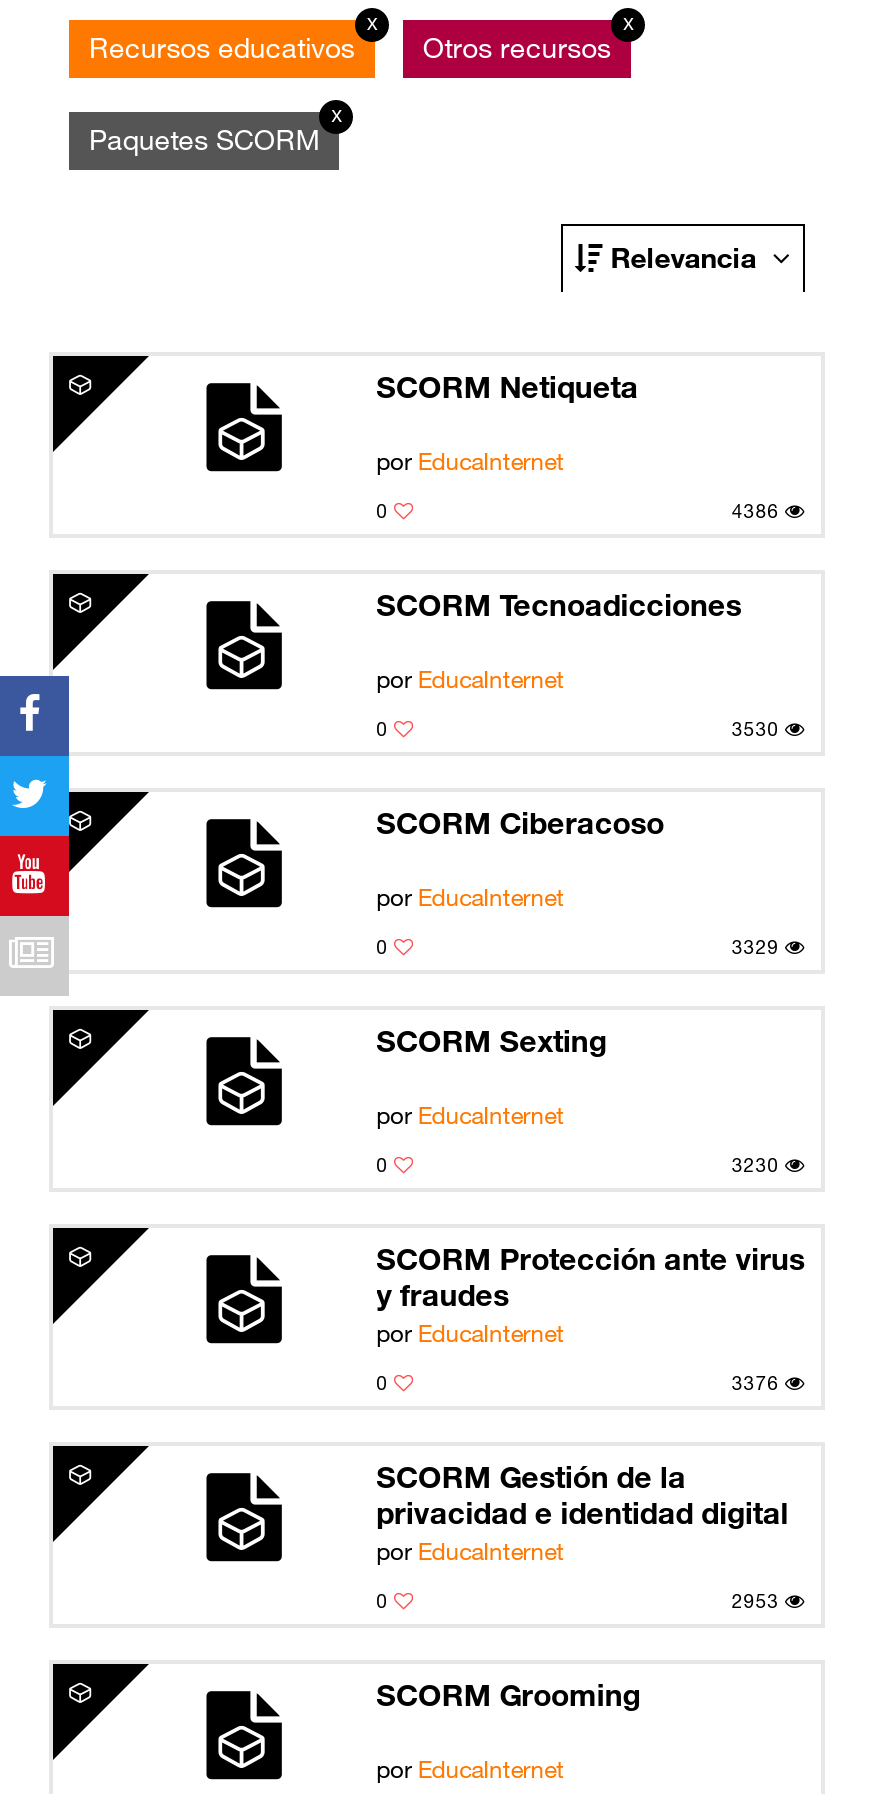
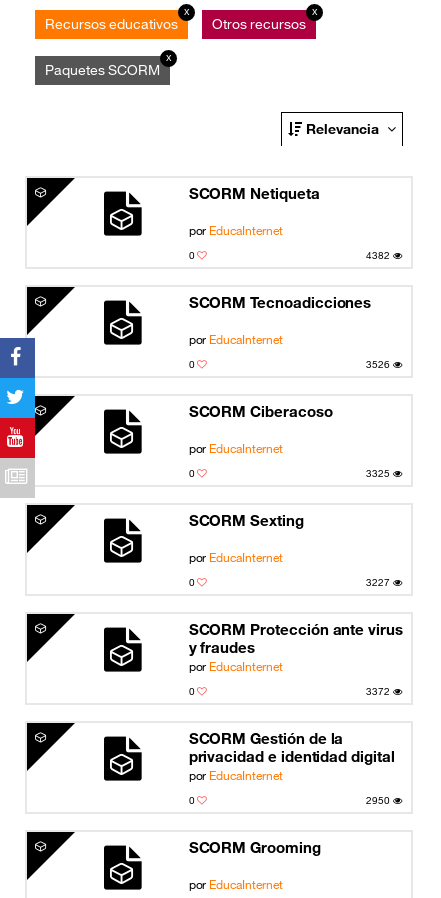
- 4386
+ 4382

- 3530
+ 3526

- 3329
+ 3325

- 3230
+ 3227

- 3376
+ 3372

- 2953
+ 2950
